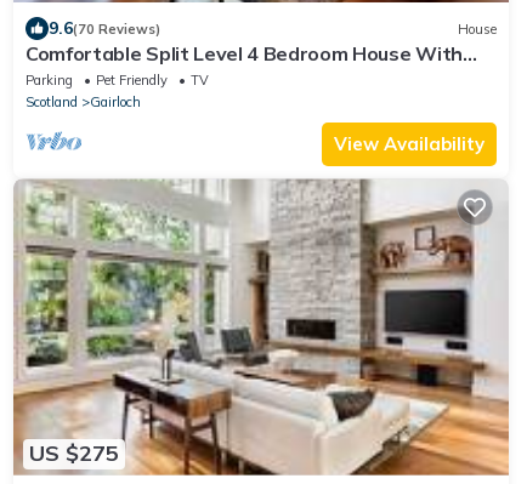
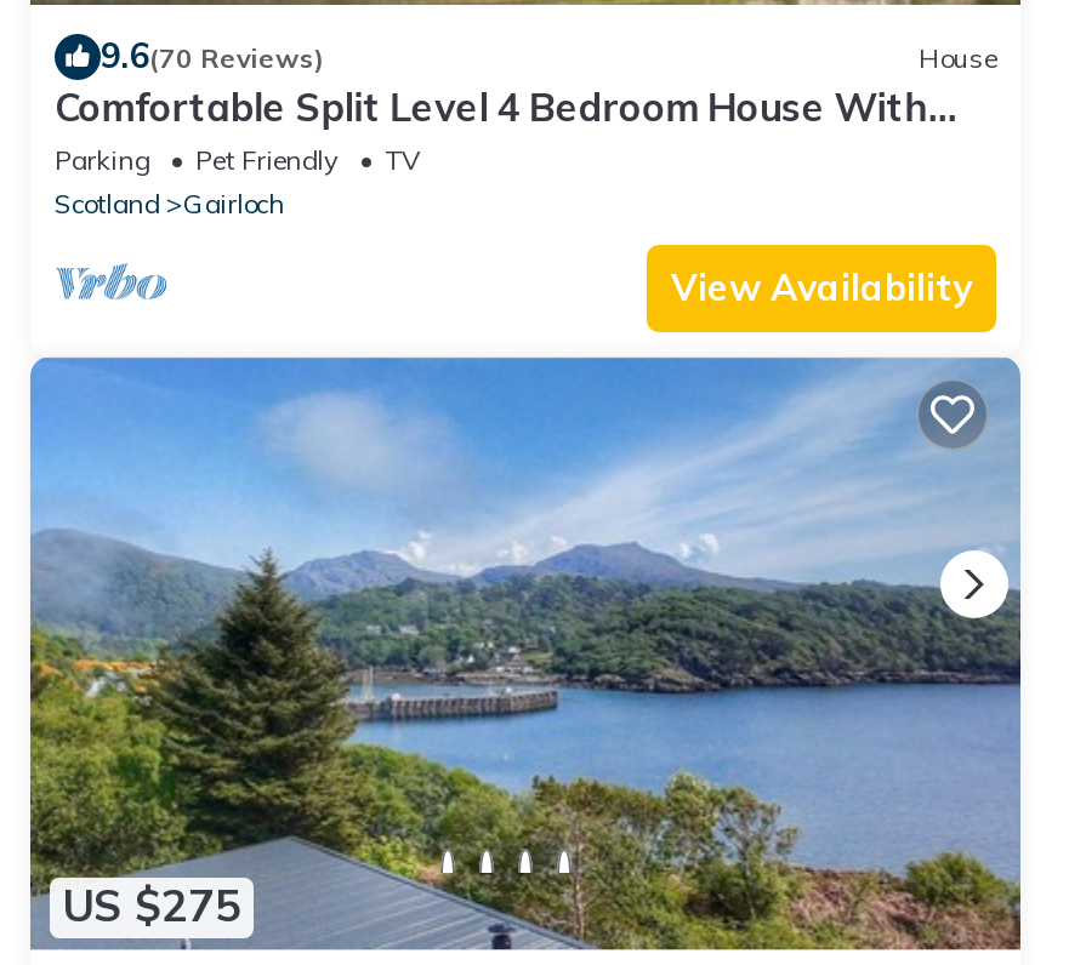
- [image]
+ [image]
